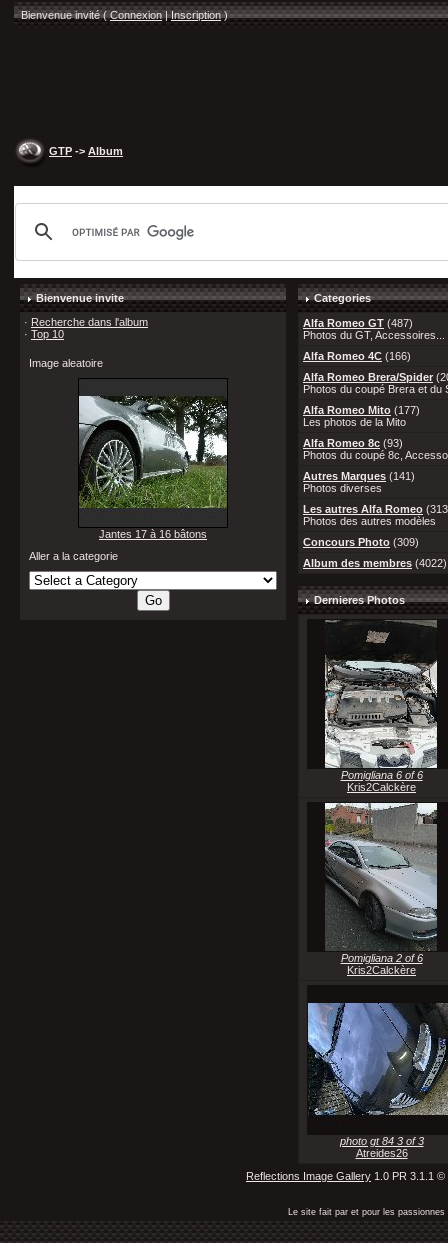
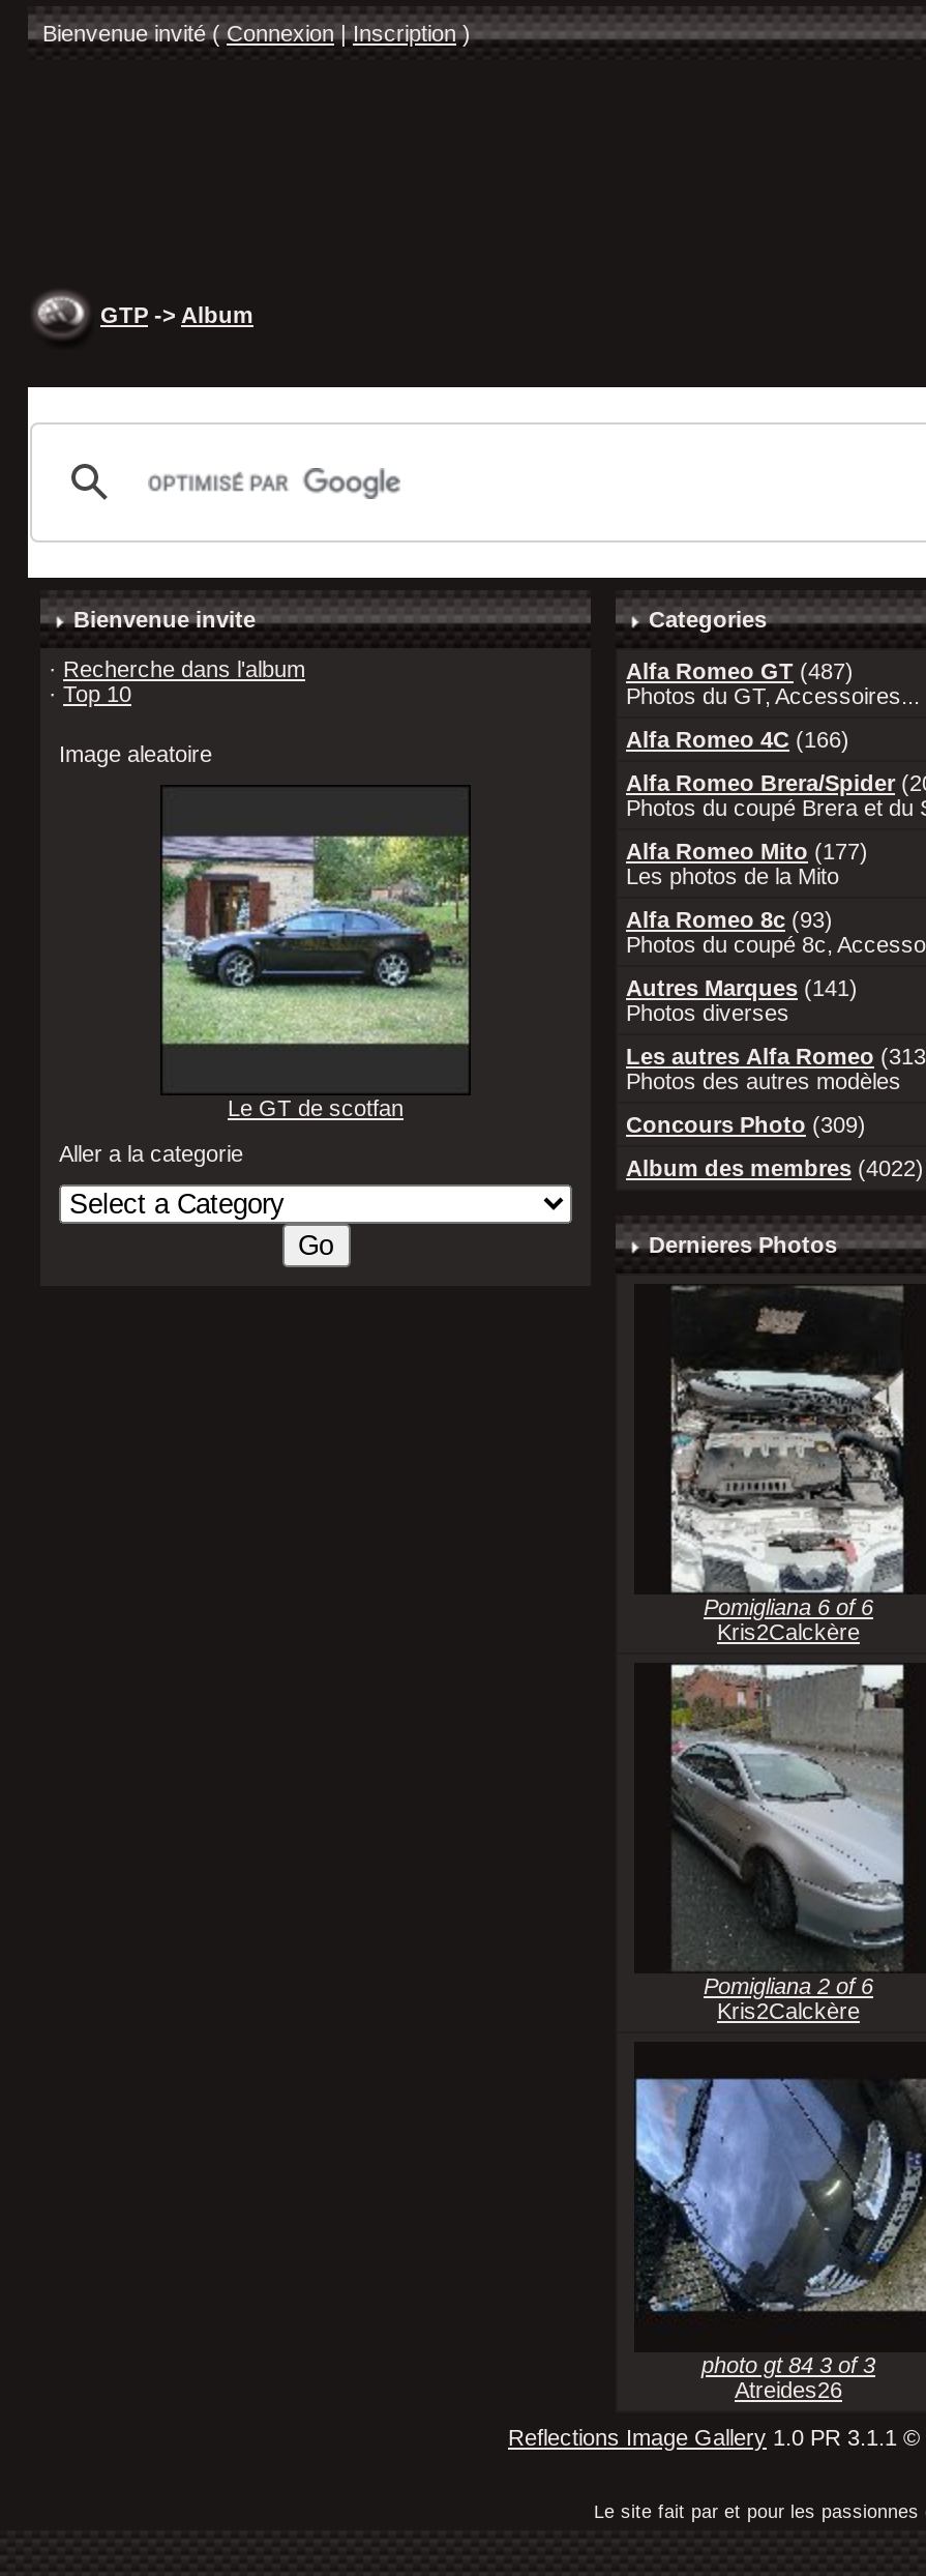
- [image]
- Jantes 17 à 16 bâtons
+ [image]
+ Le GT de scotfan
